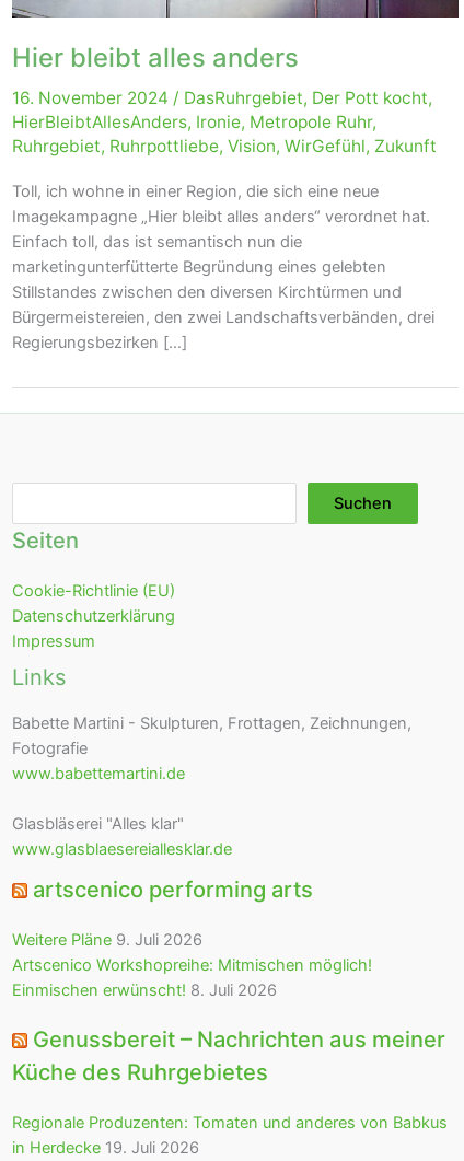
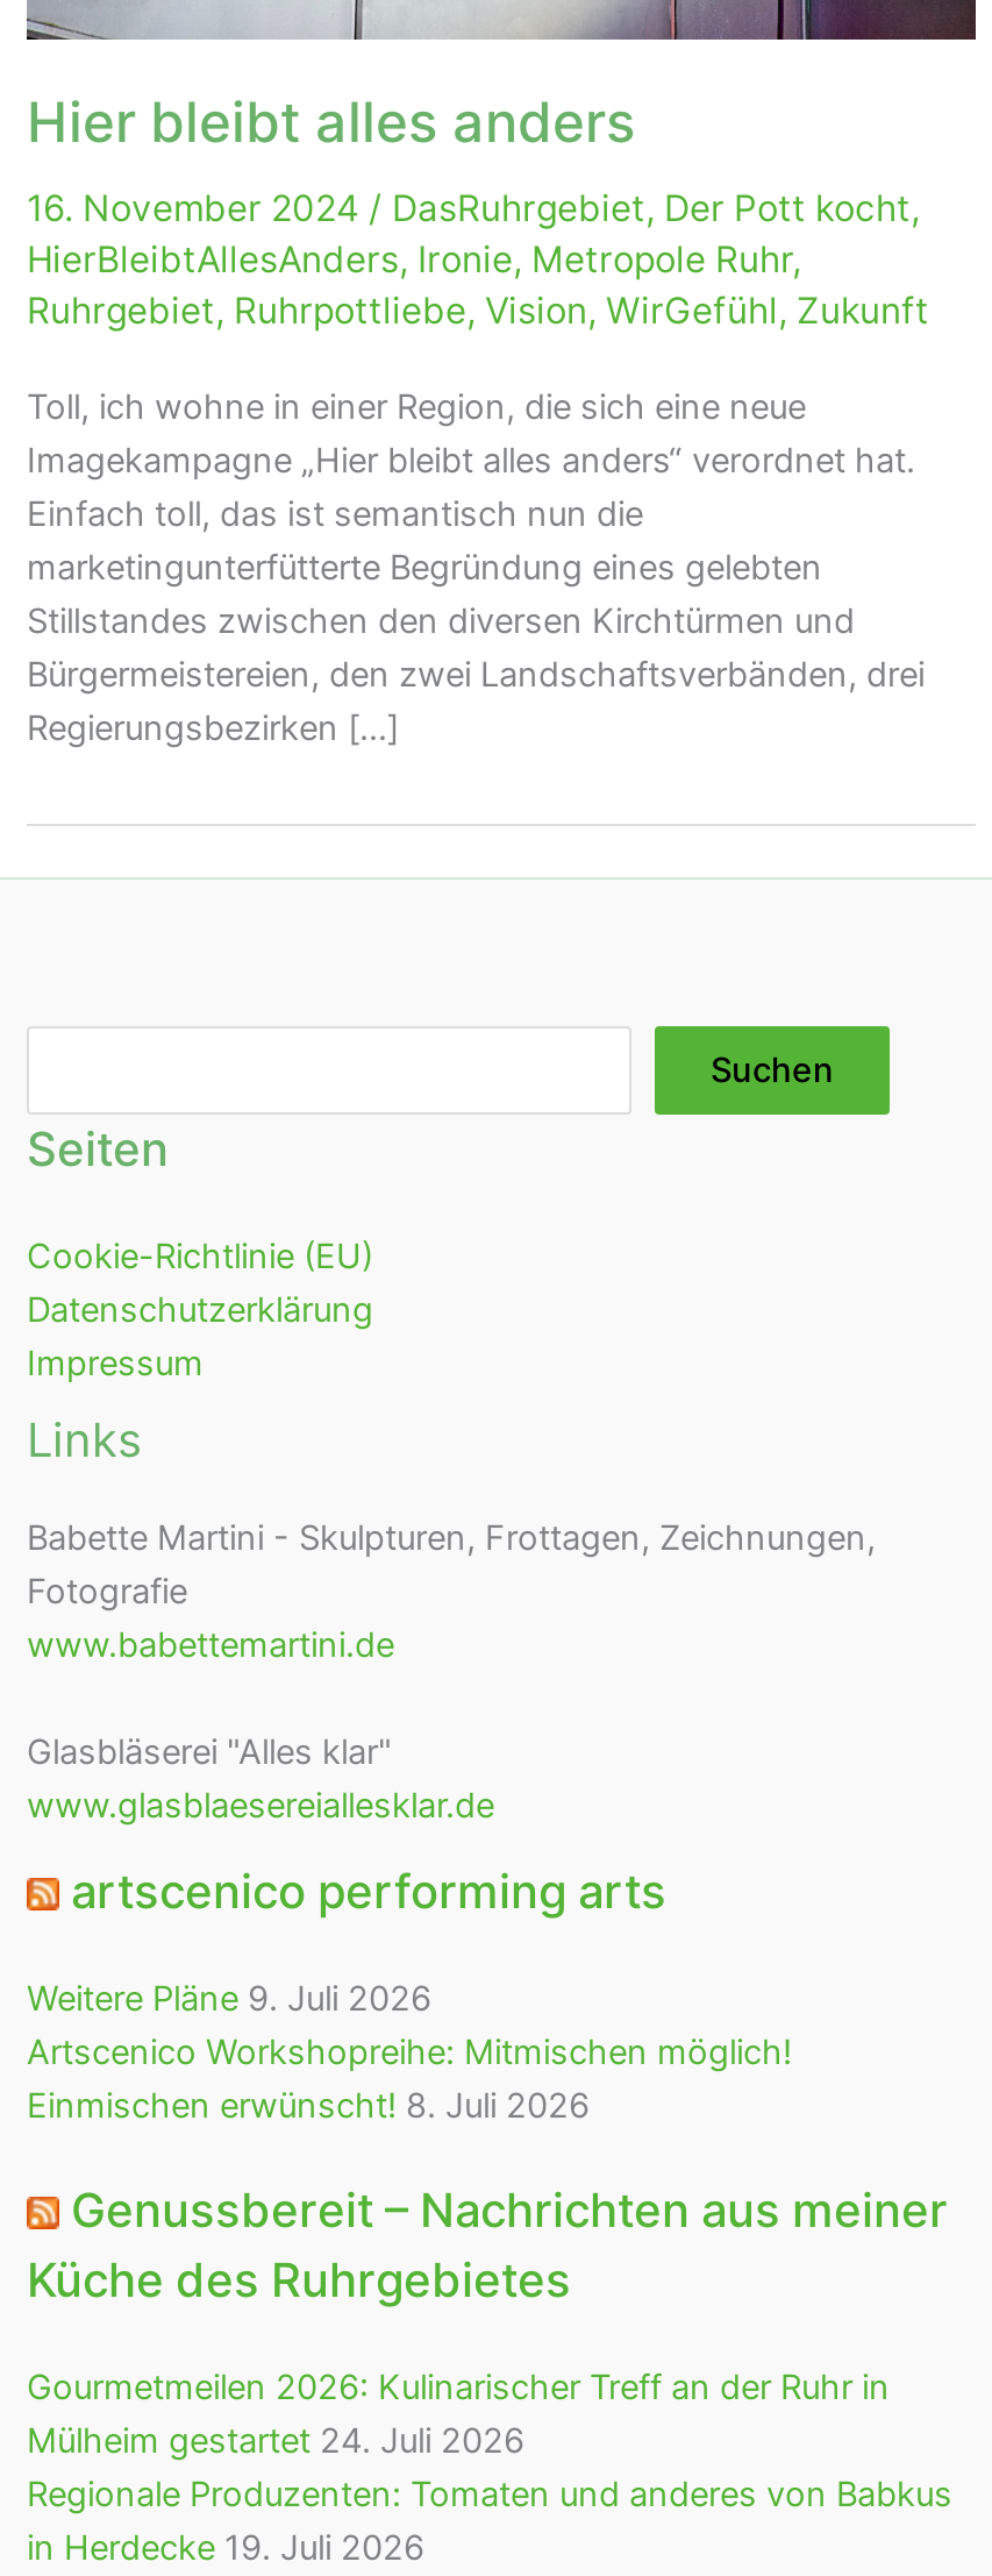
+ Gourmetmeilen 2026: Kulinarischer Treff an der Ruhr in
+ Mülheim gestartet 24. Juli 2026
